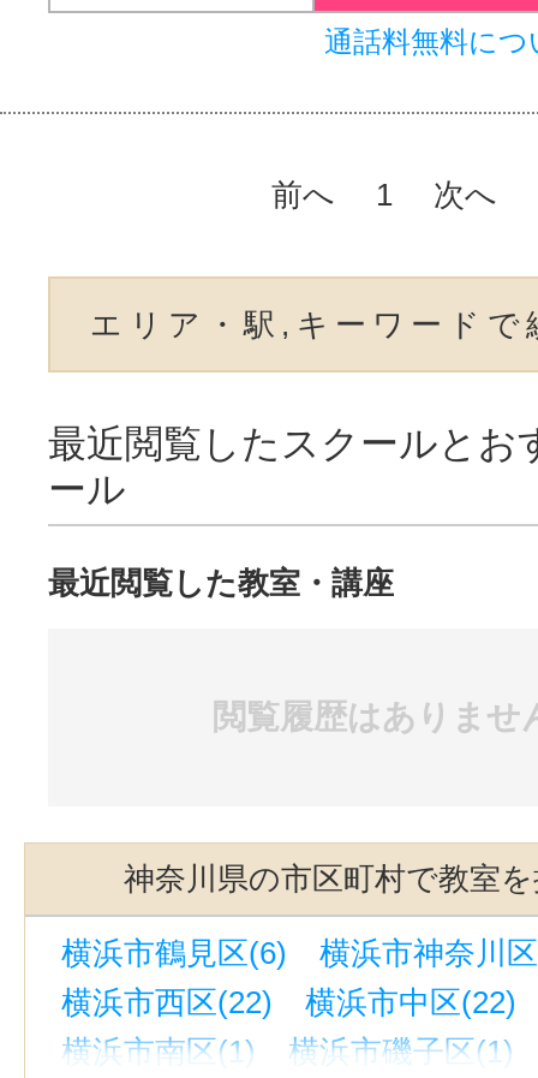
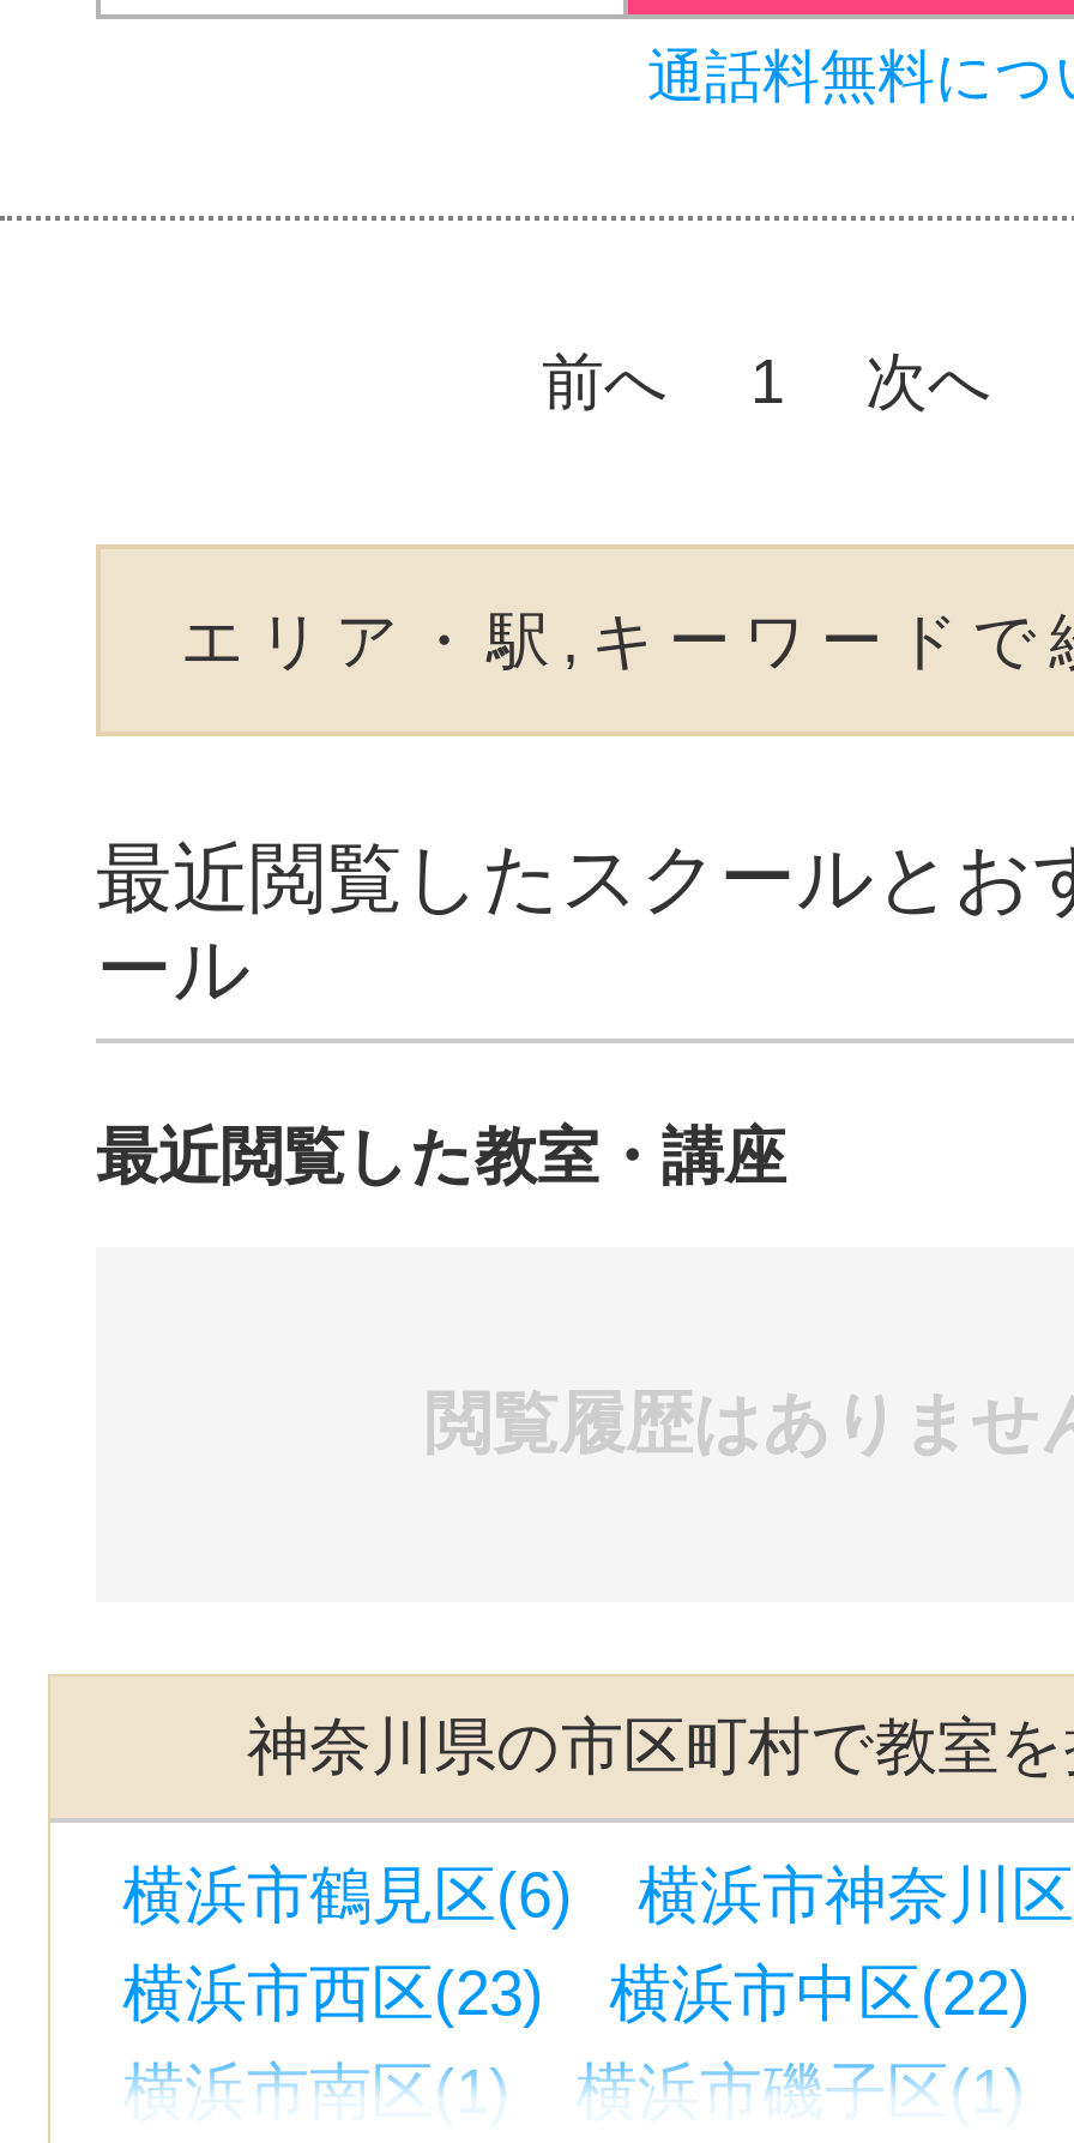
- 横浜市西区(22) 横浜市中区(22)
+ 横浜市西区(23) 横浜市中区(22)
